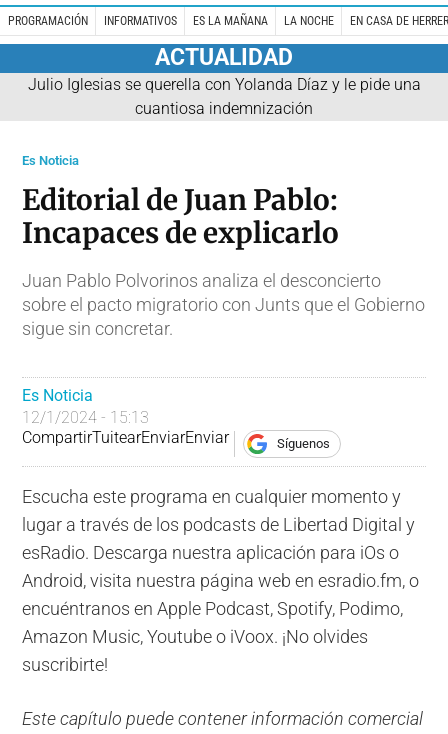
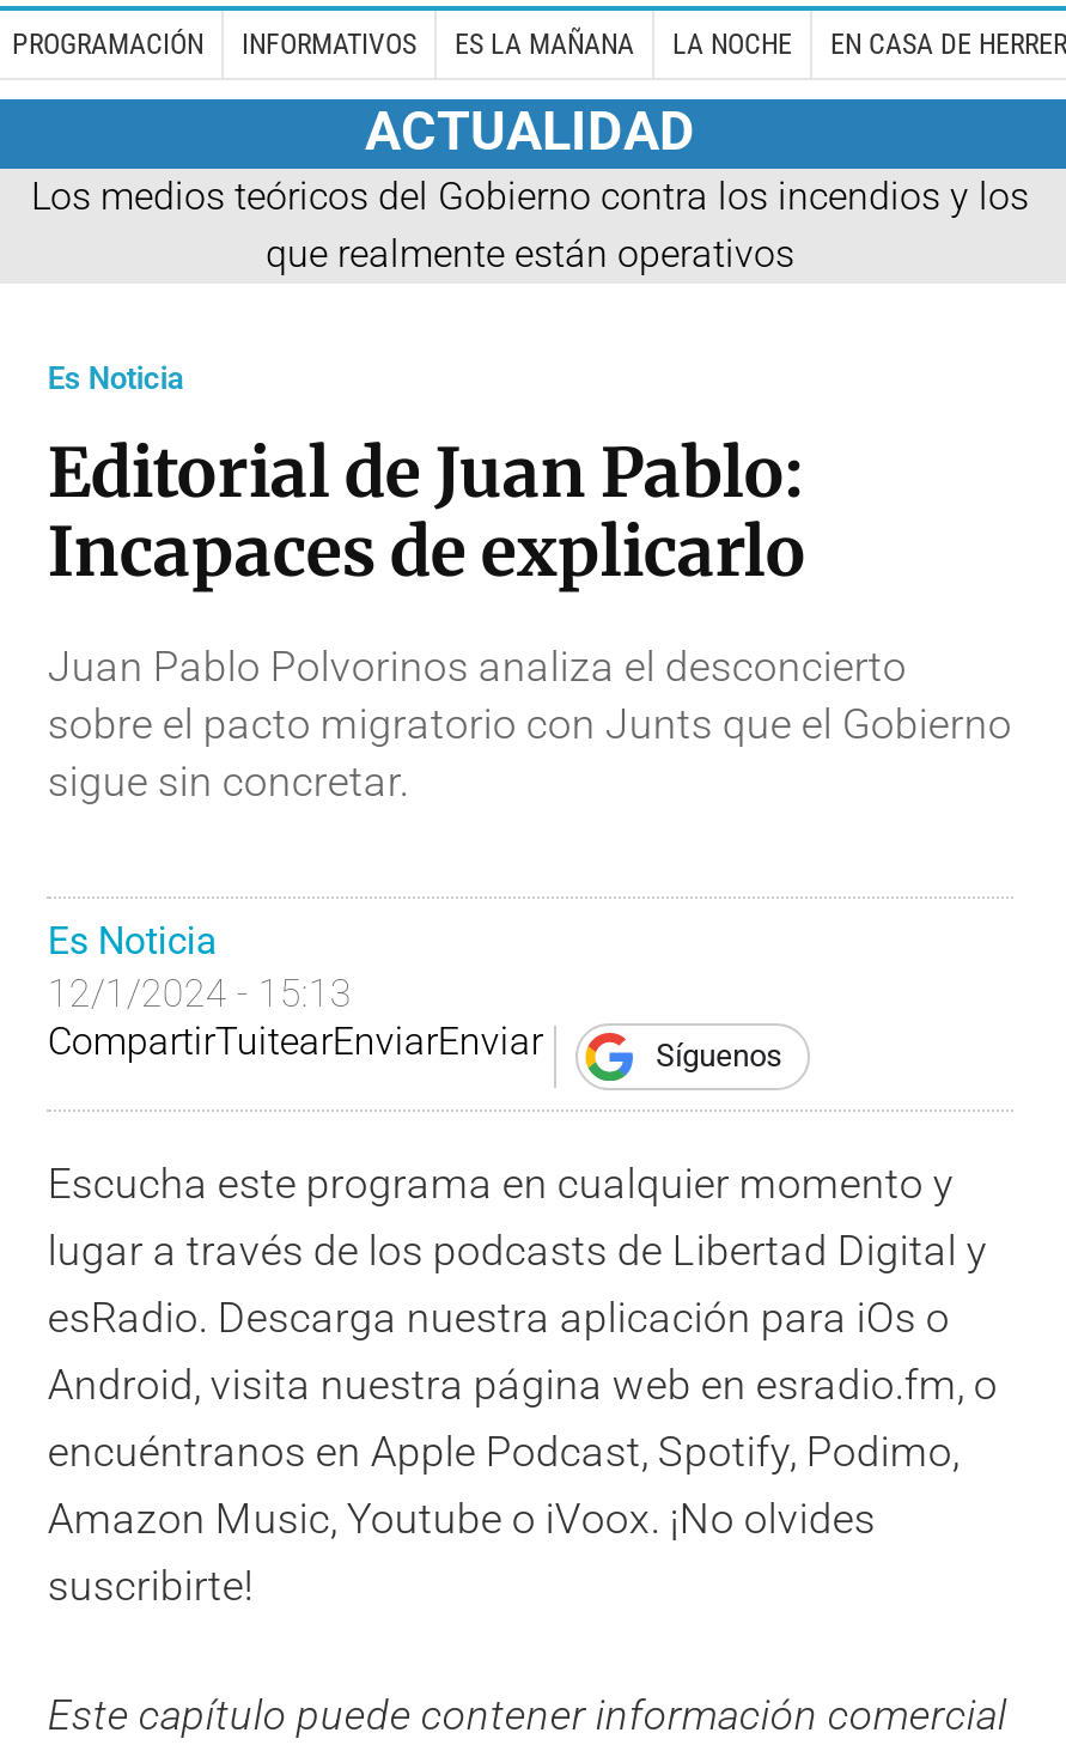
- Julio Iglesias se querella con Yolanda Díaz y le pide una
- cuantiosa indemnización
+ Los medios teóricos del Gobierno contra los incendios y los
+ que realmente están operativos
